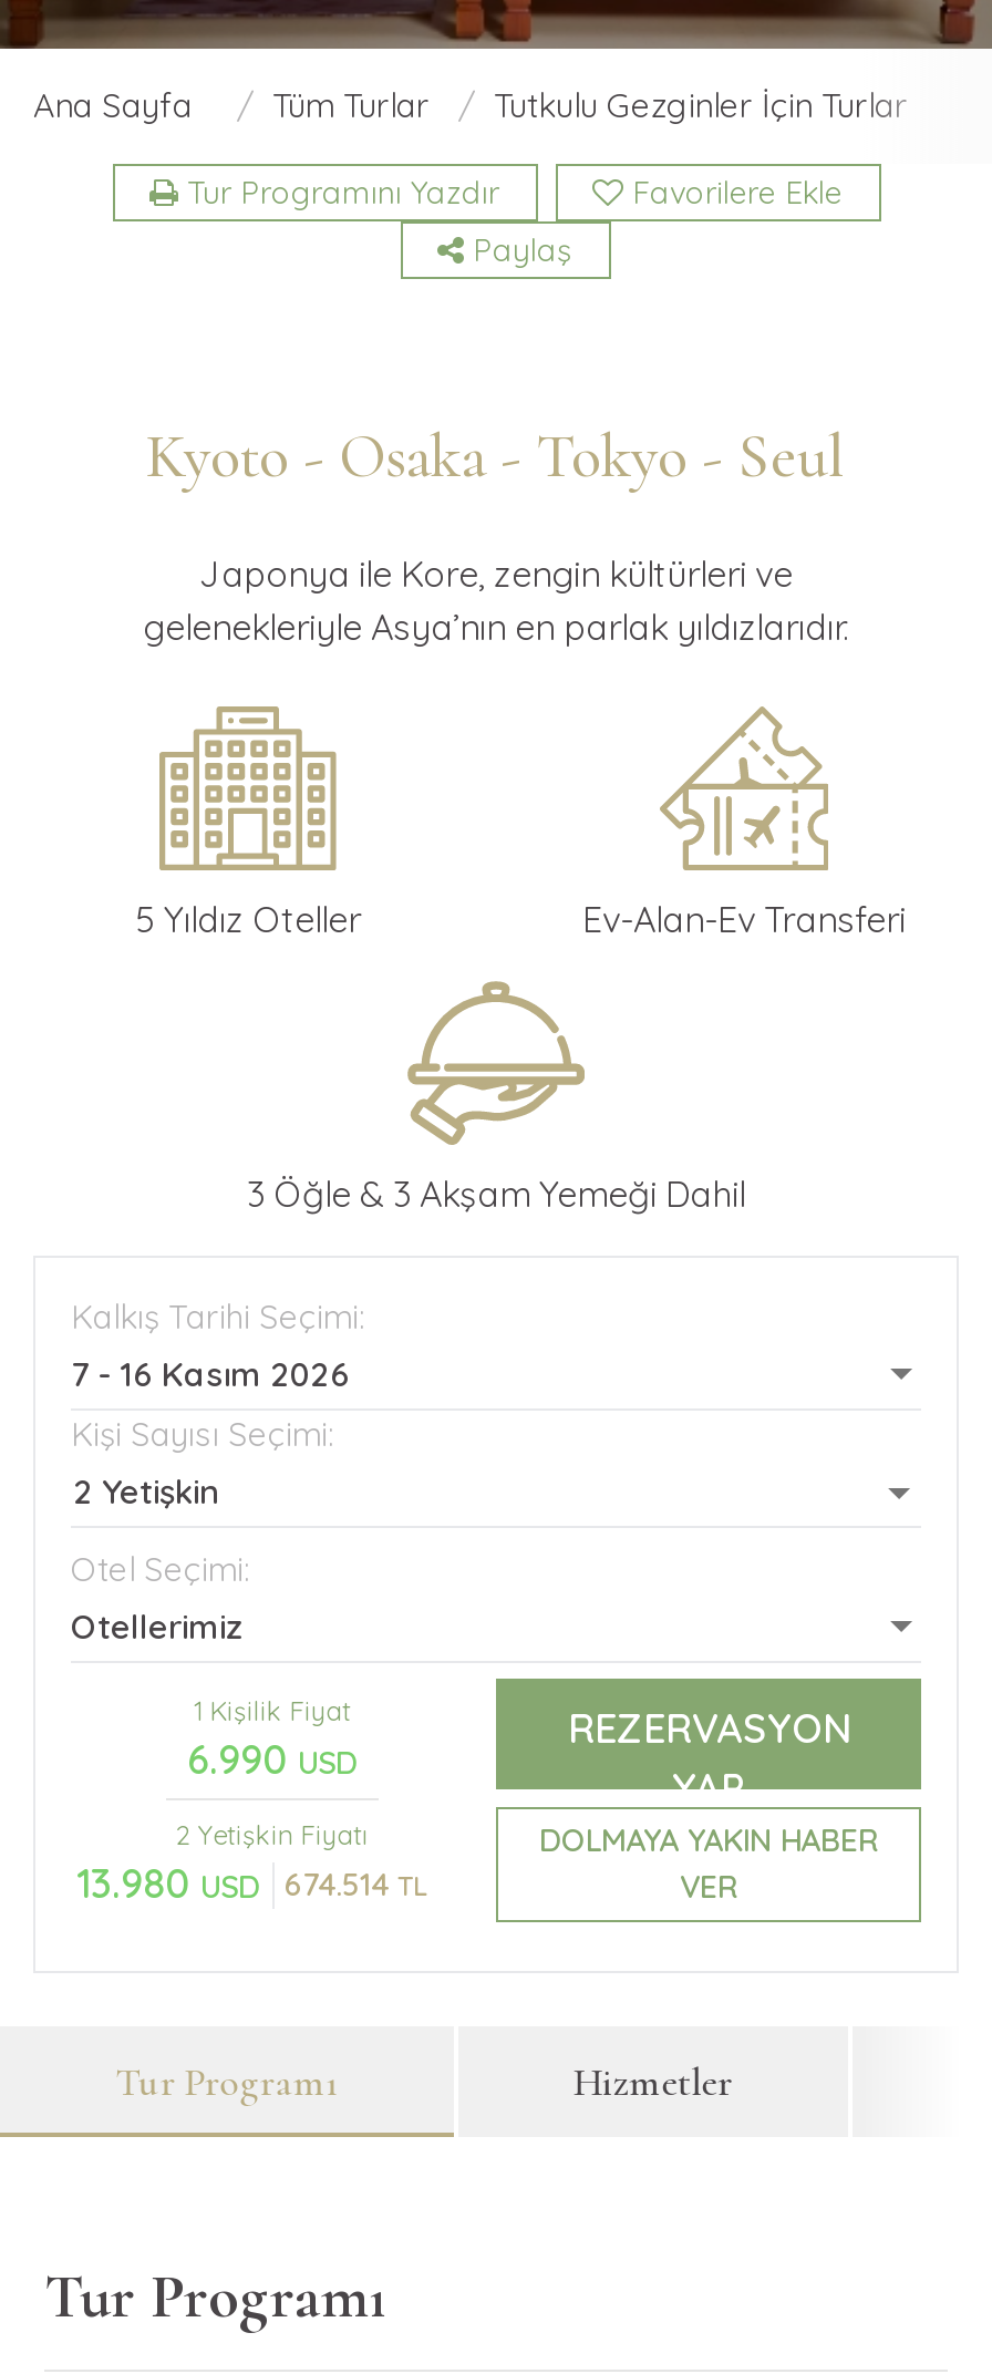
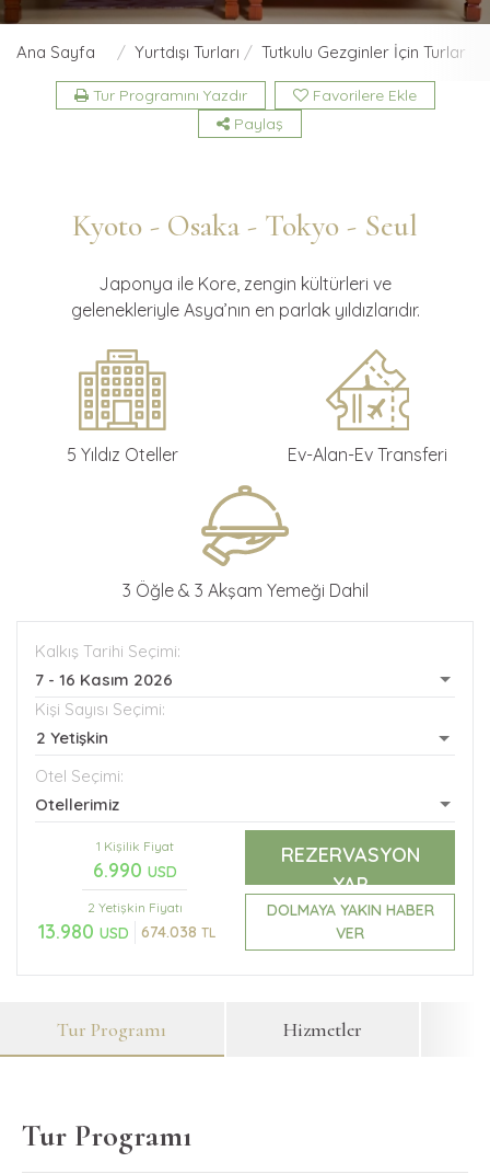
- Tüm Turlar
+ Yurtdışı Turları

- 13.980 USD 674.514 TL
+ 13.980 USD 674.038 TL
